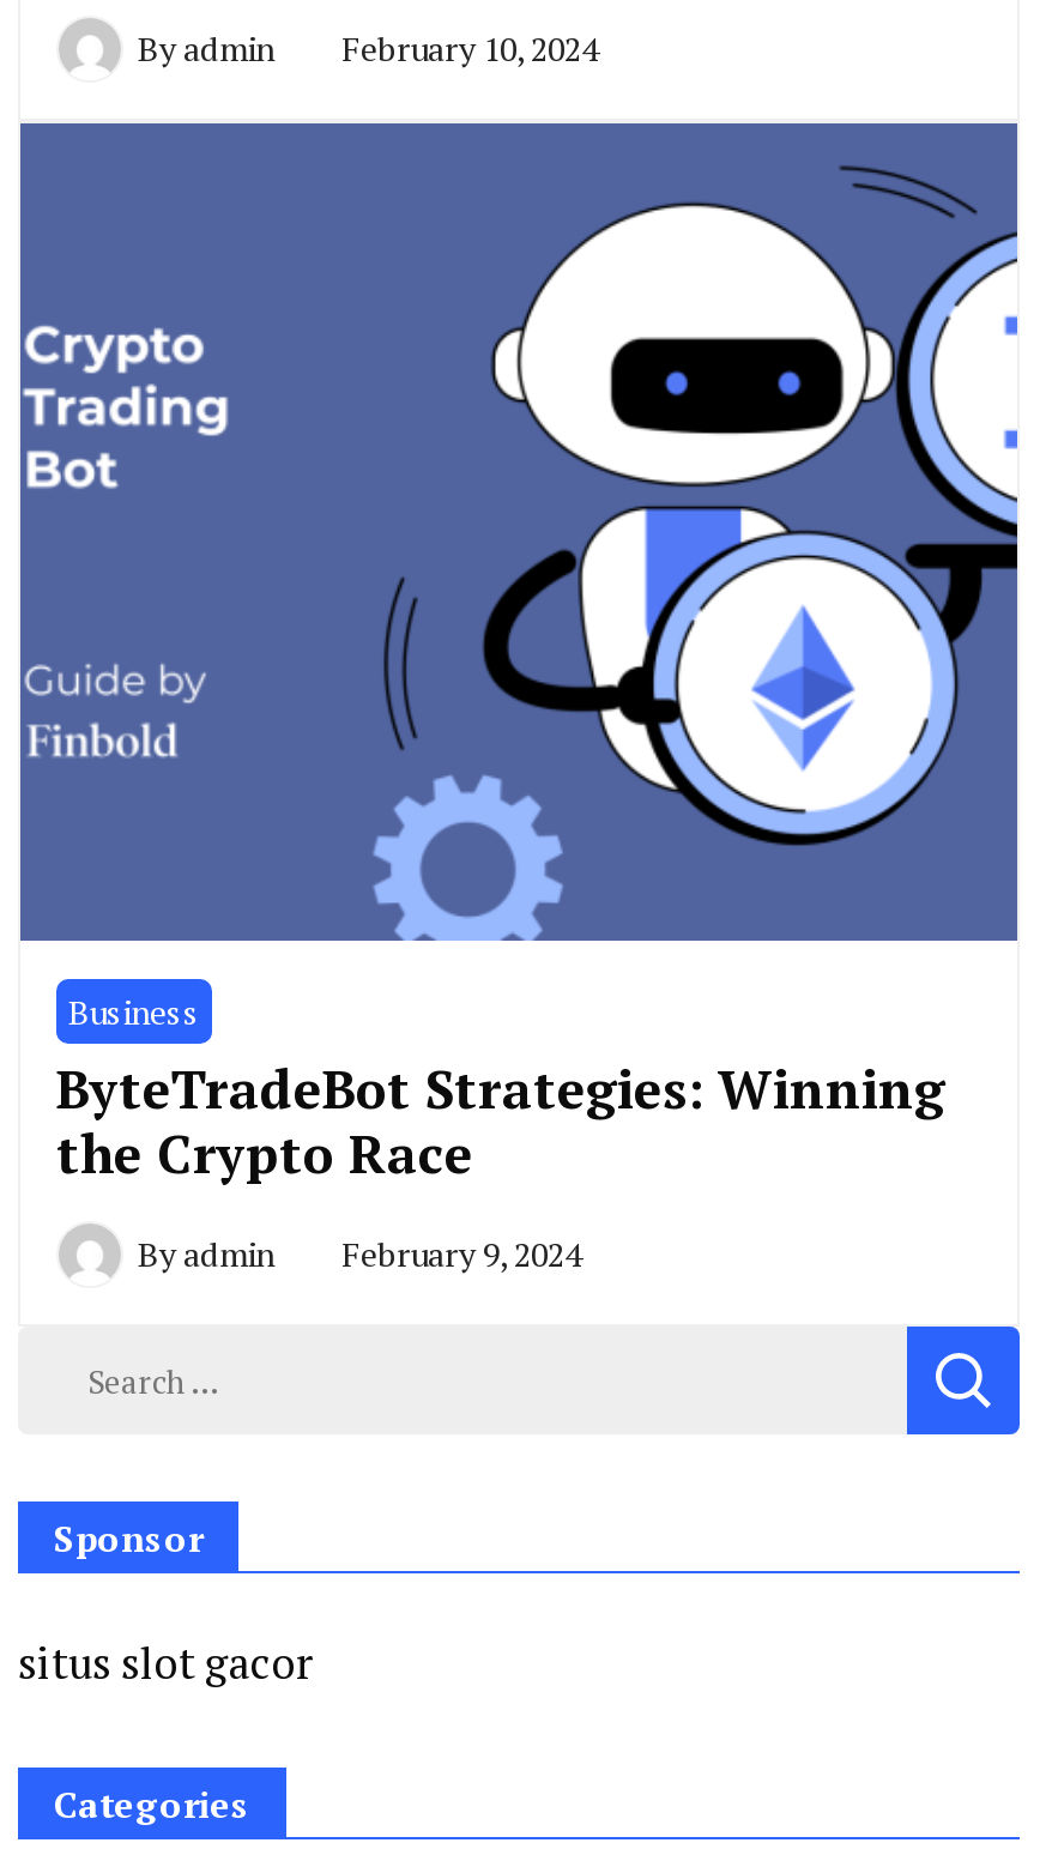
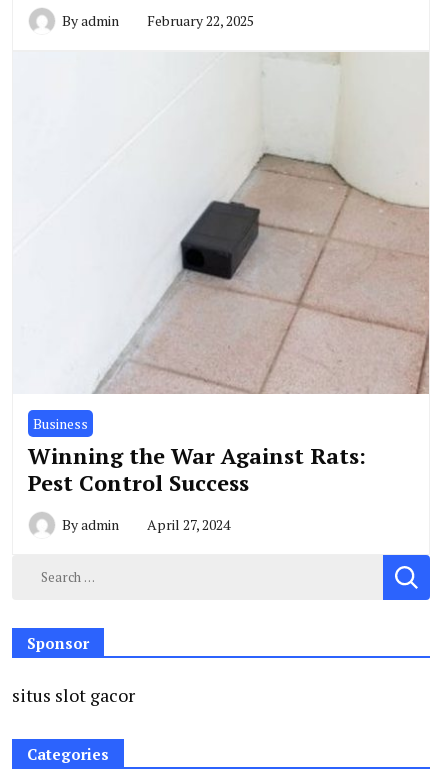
- Byadmin February 10, 2024
+ Byadmin February 22, 2025

- [image]
+ [image]

- ByteTradeBot Strategies: Winning
- the Crypto Race
+ Winning the War Against Rats:
+ Pest Control Success

- Byadmin February 9, 2024
+ Byadmin April 27, 2024
